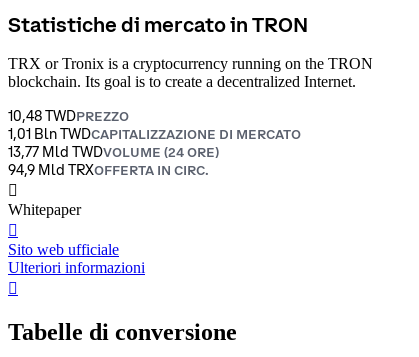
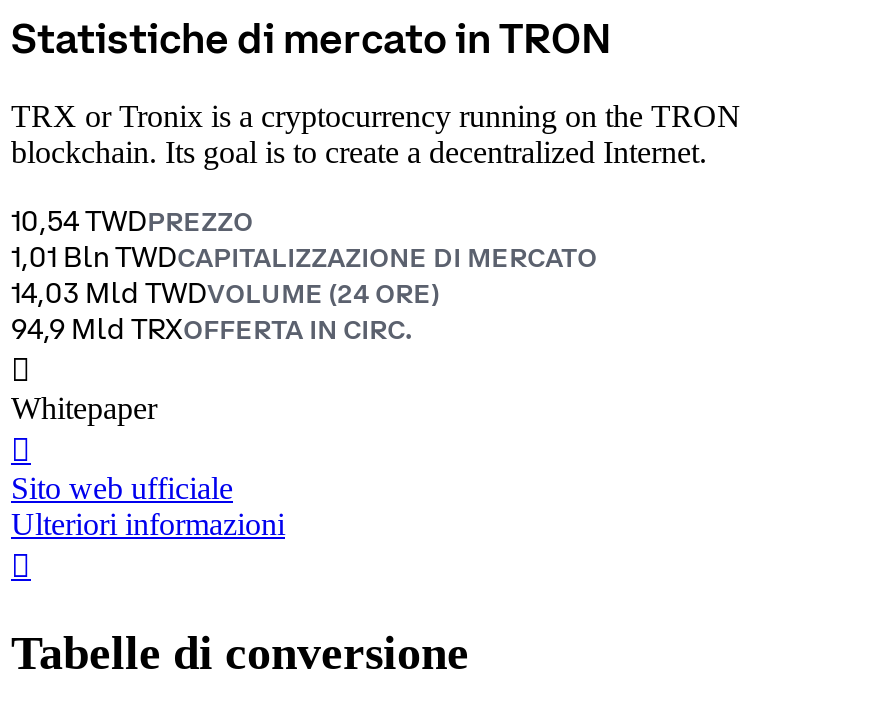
- 10,48 TWDPREZZO
+ 10,54 TWDPREZZO

- 13,77 Mld TWDVOLUME (24 ORE)
+ 14,03 Mld TWDVOLUME (24 ORE)
